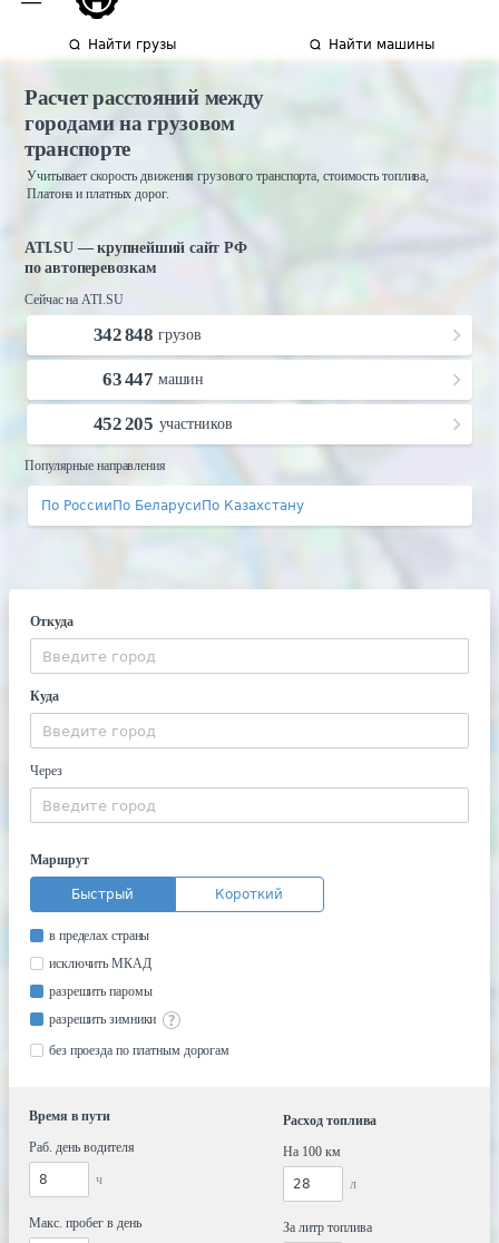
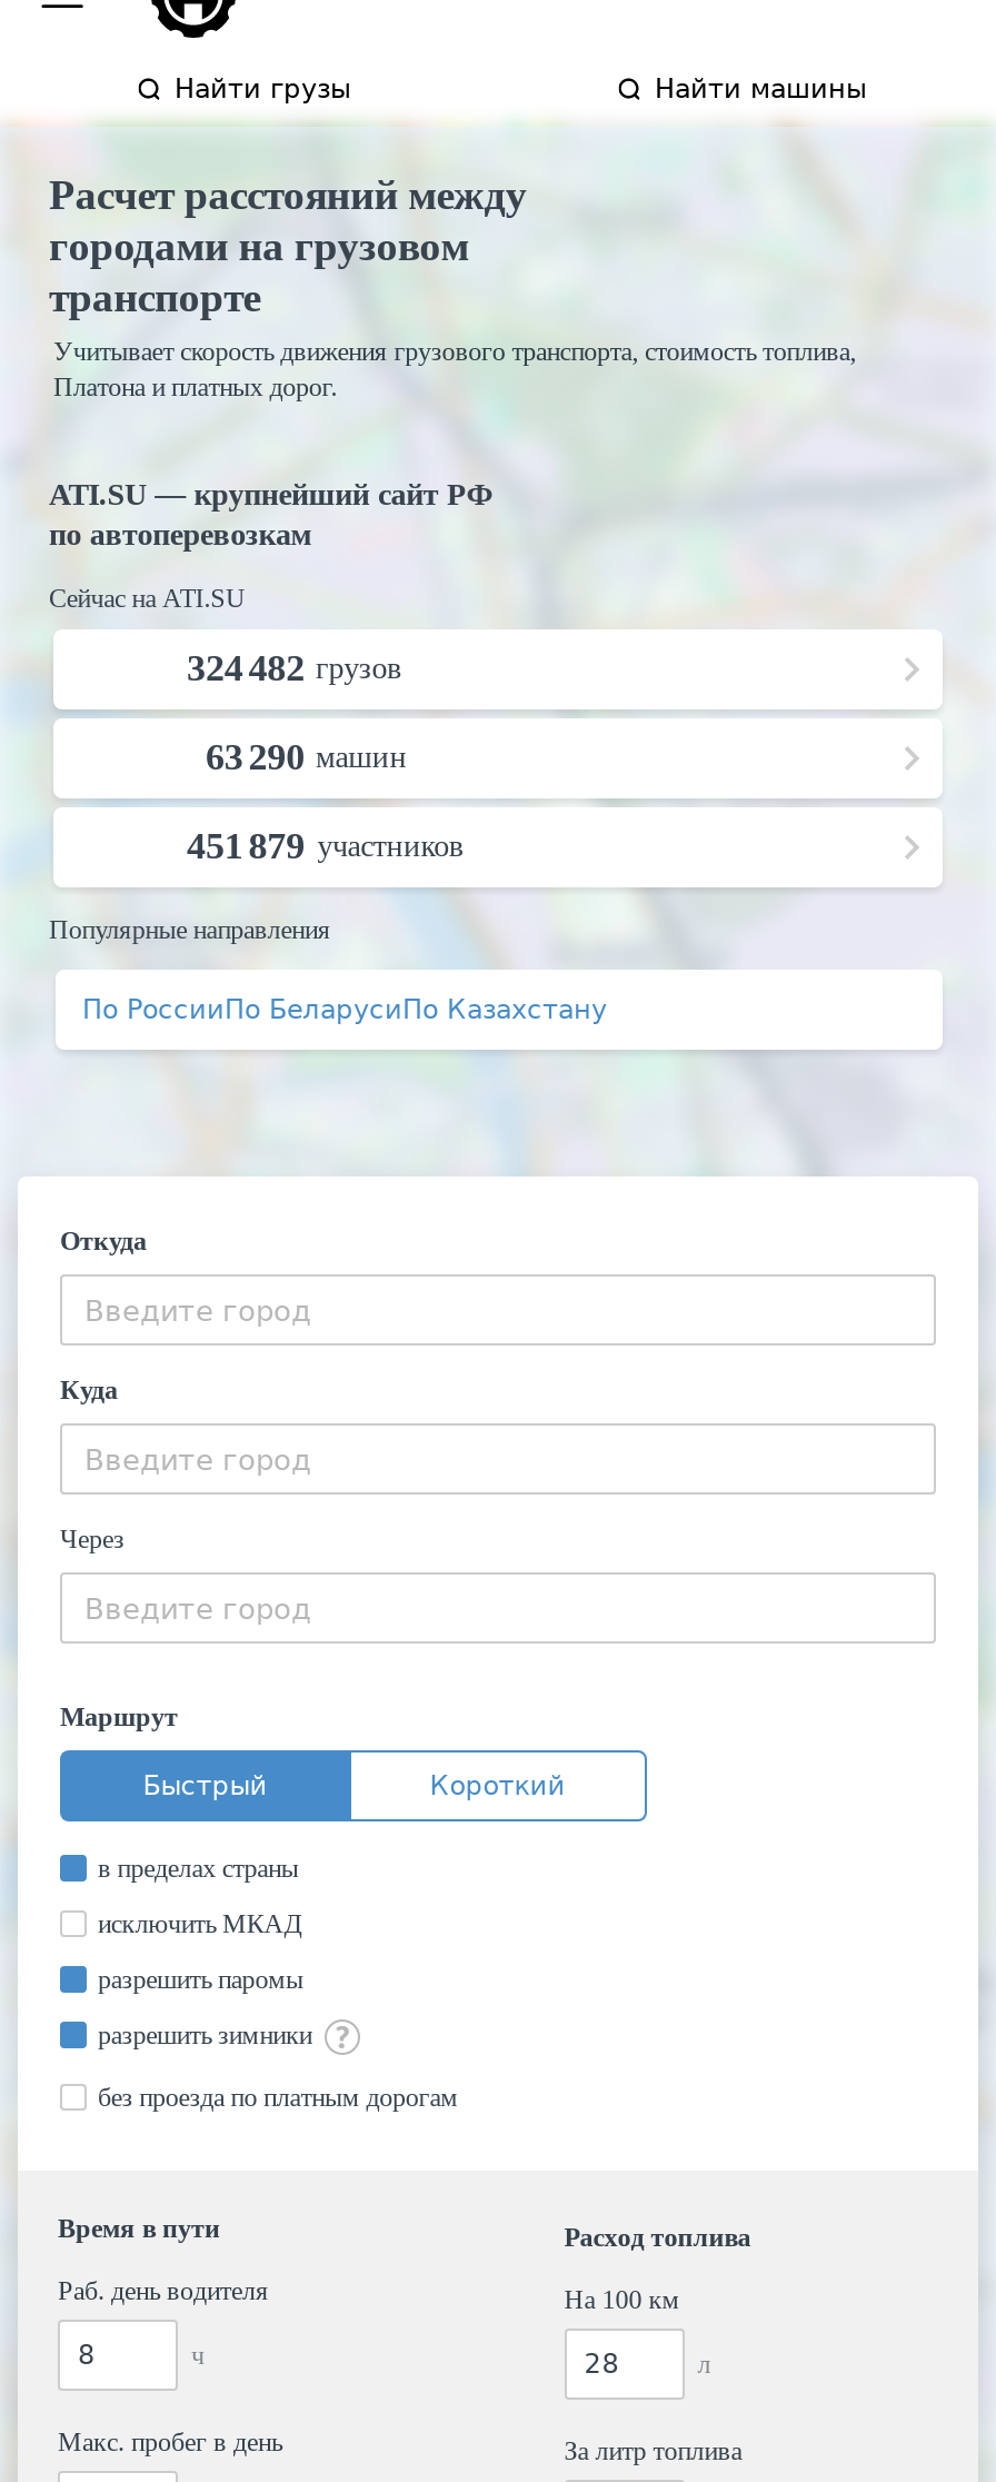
- 342 848 грузов
+ 324 482 грузов

- 63 447 машин
+ 63 290 машин

- 452 205 участников
+ 451 879 участников
